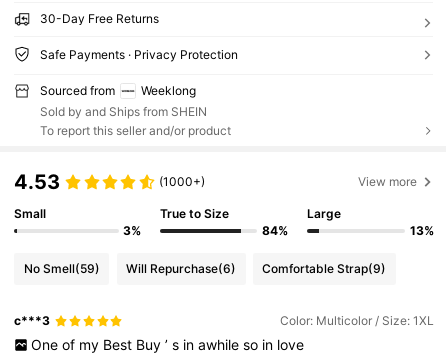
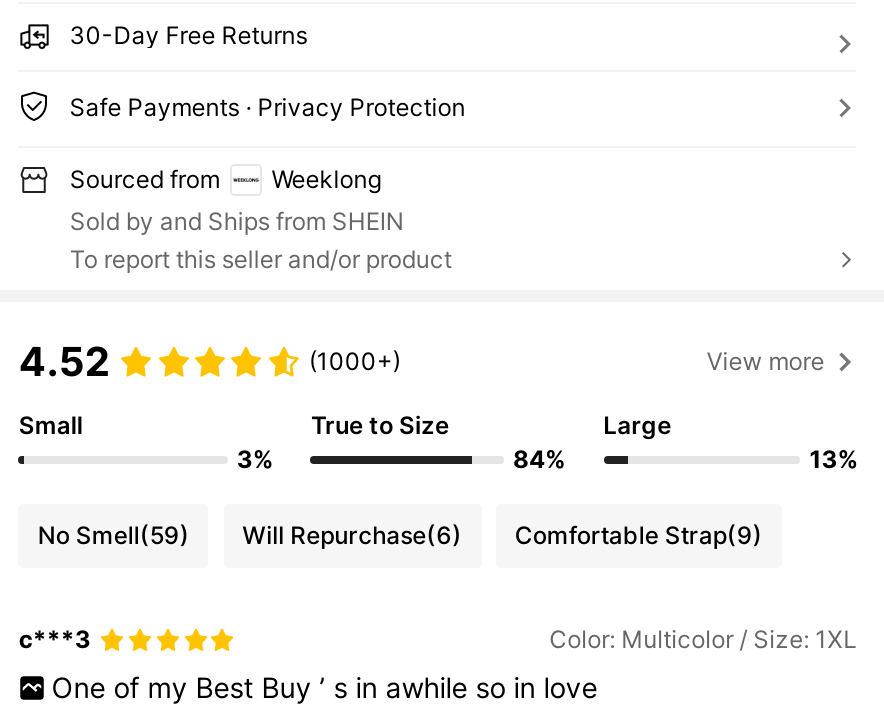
- 4.53
+ 4.52
